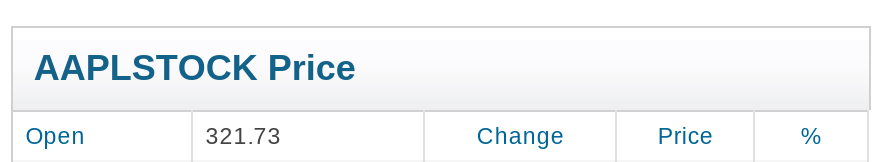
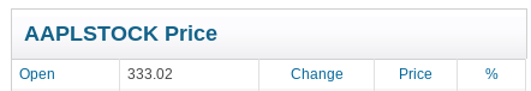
- 321.73
+ 333.02
